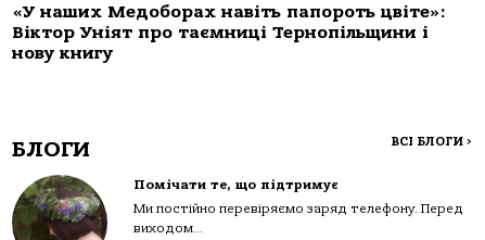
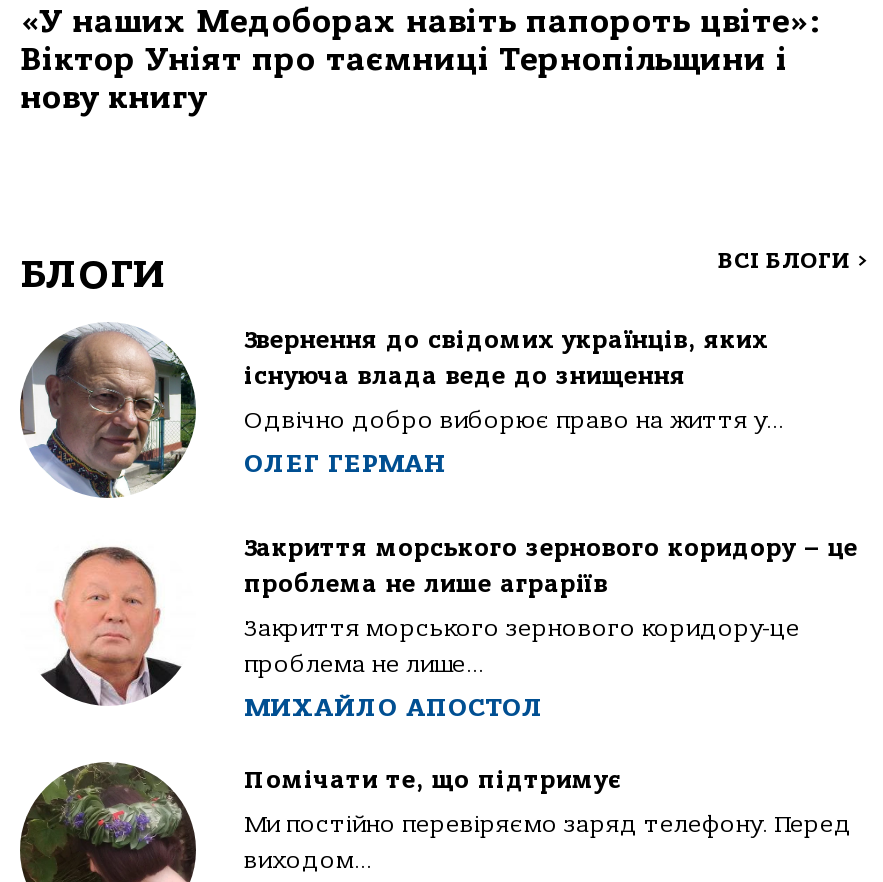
+ [image]
+ Звернення до свідомих українців, яких
+ існуюча влада веде до знищення
+ Одвічно добро виборює право на життя у...
+ ОЛЕГ ГЕРМАН
+ Закриття морського зернового коридору – це
+ проблема не лише аграріїв
+ Закриття морського зернового коридору-це
+ проблема не лише...
+ МИХАЙЛО АПОСТОЛ

+ [image]
